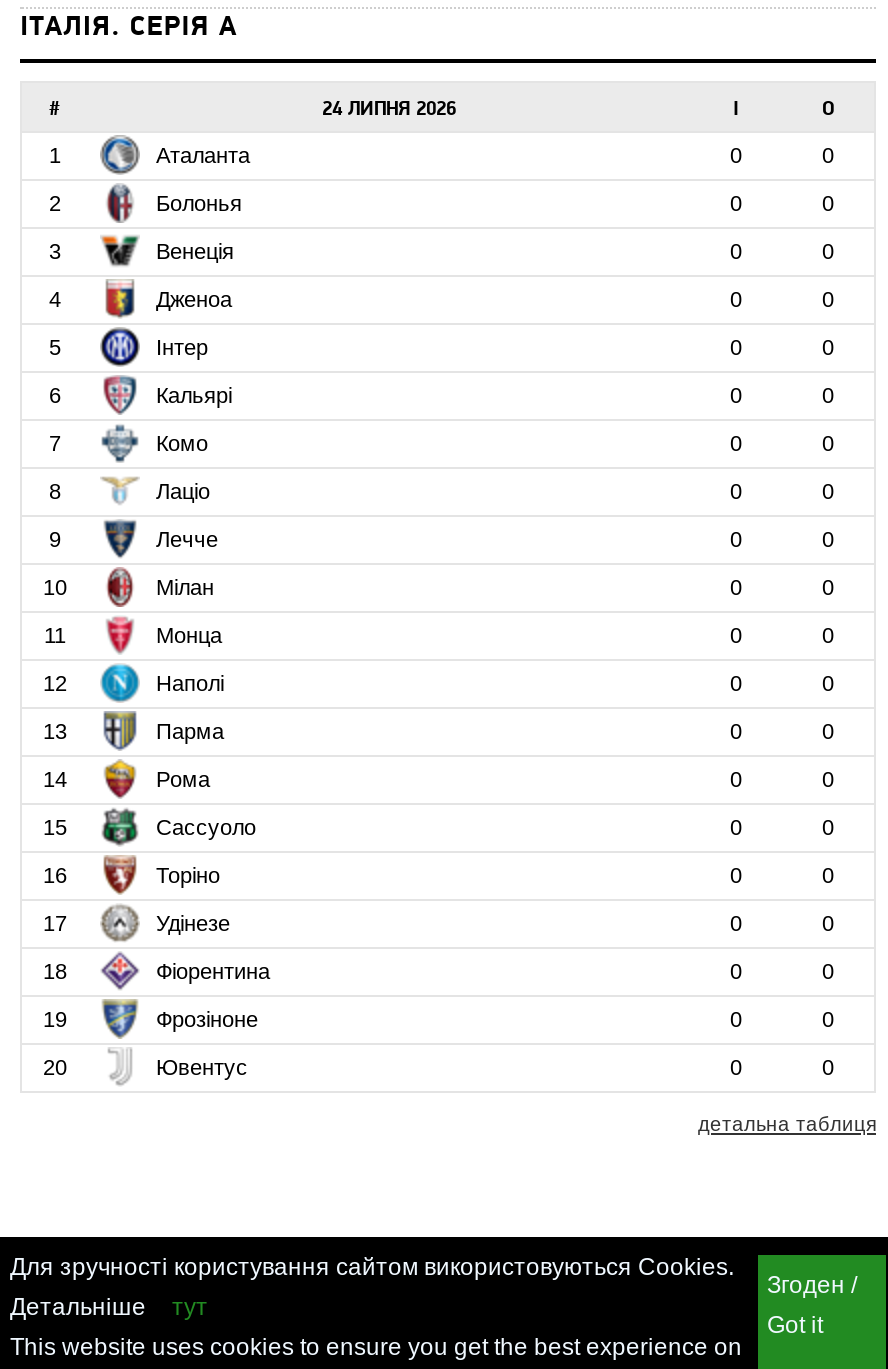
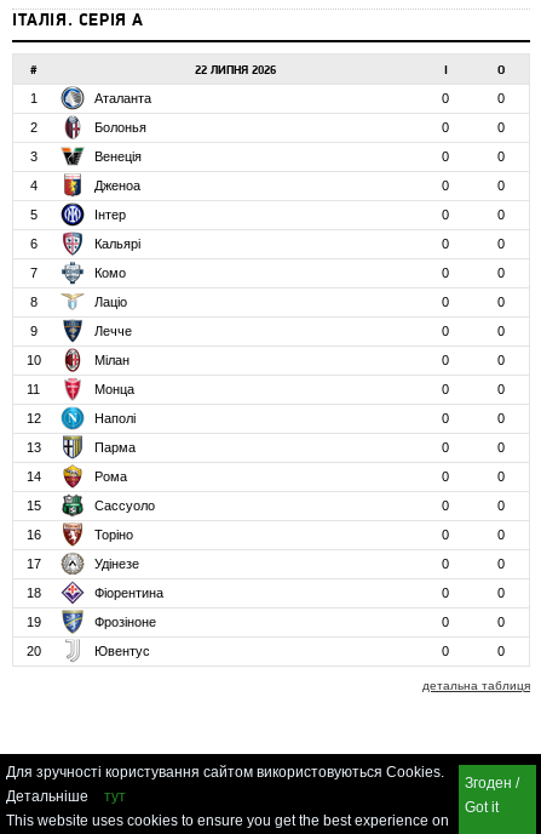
- 24 ЛИПНЯ 2026
+ 22 ЛИПНЯ 2026
